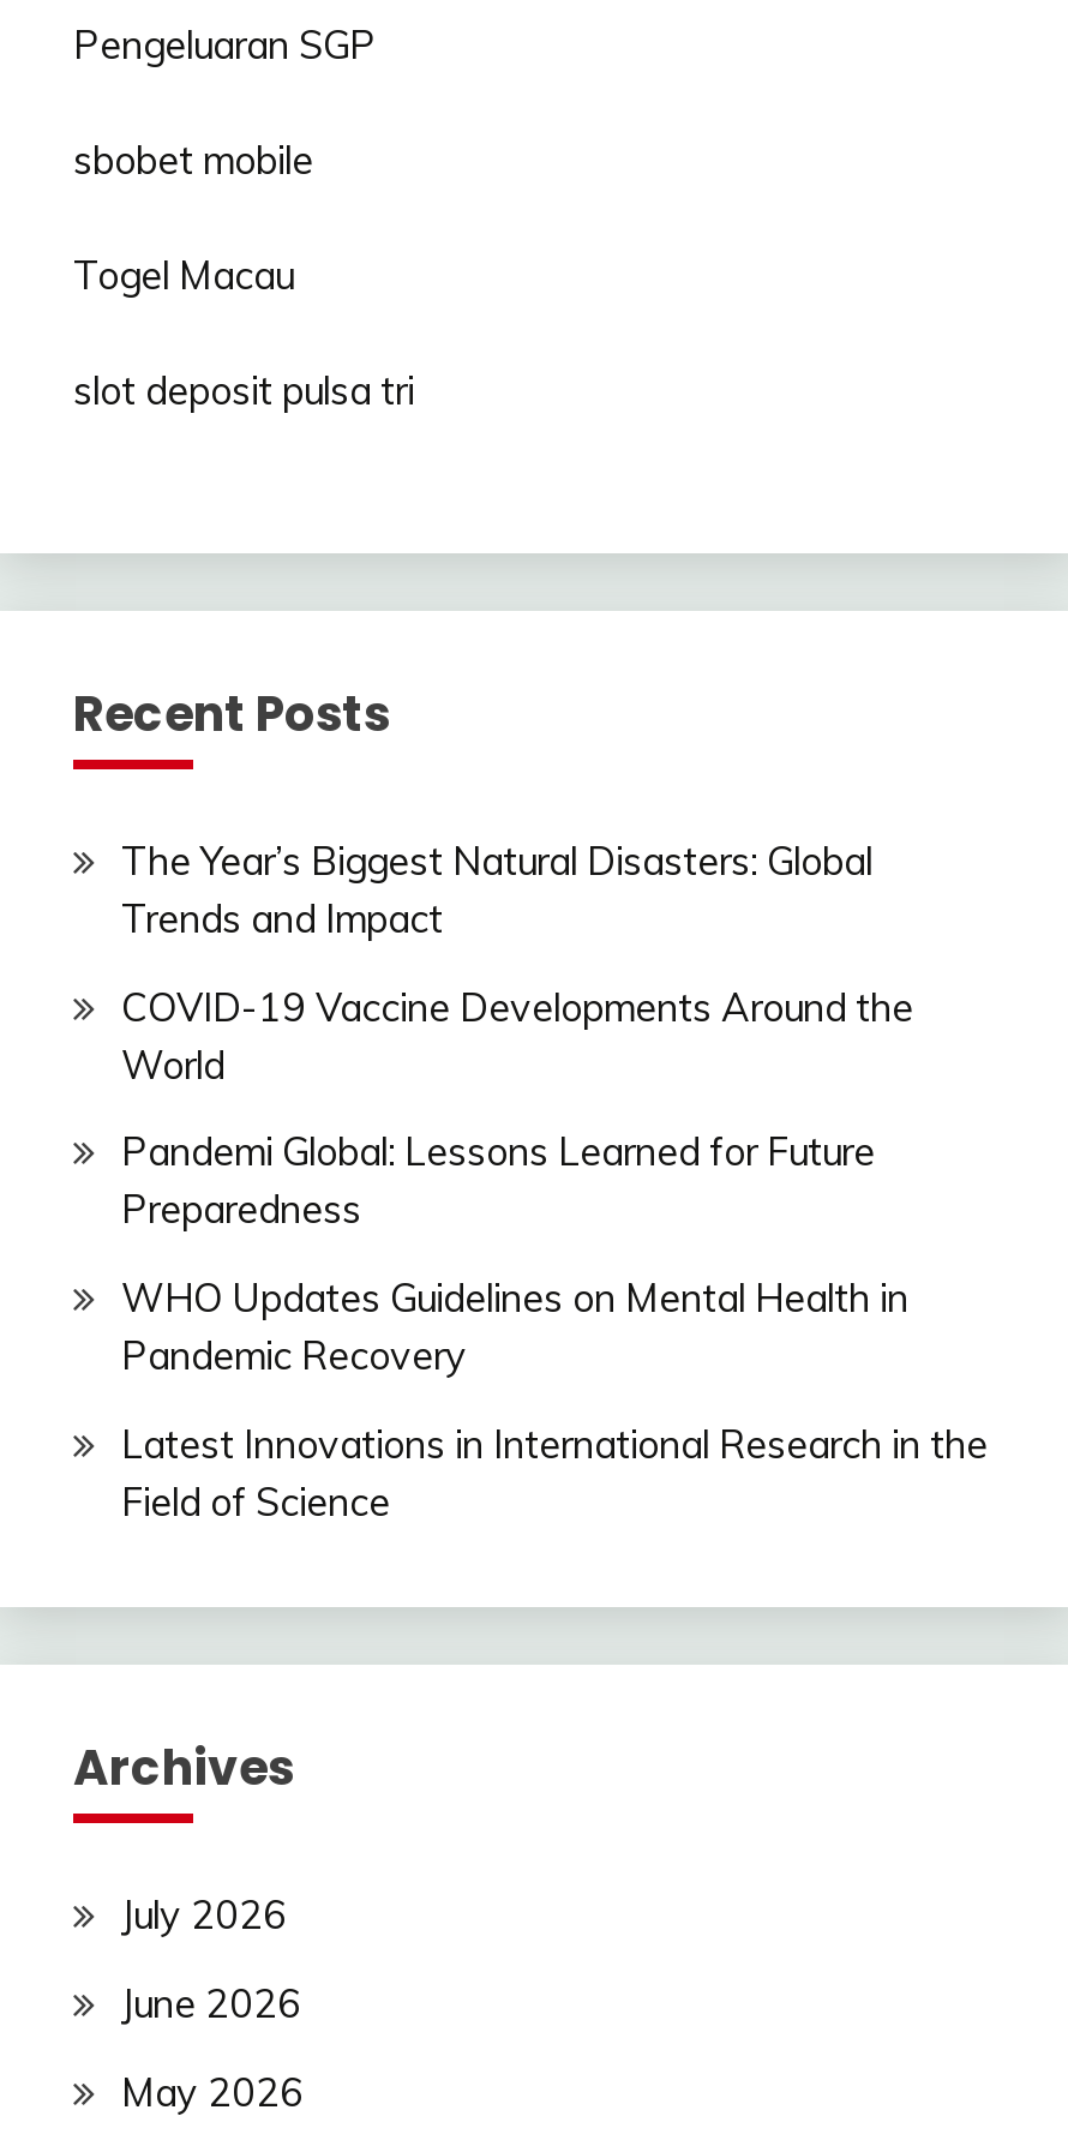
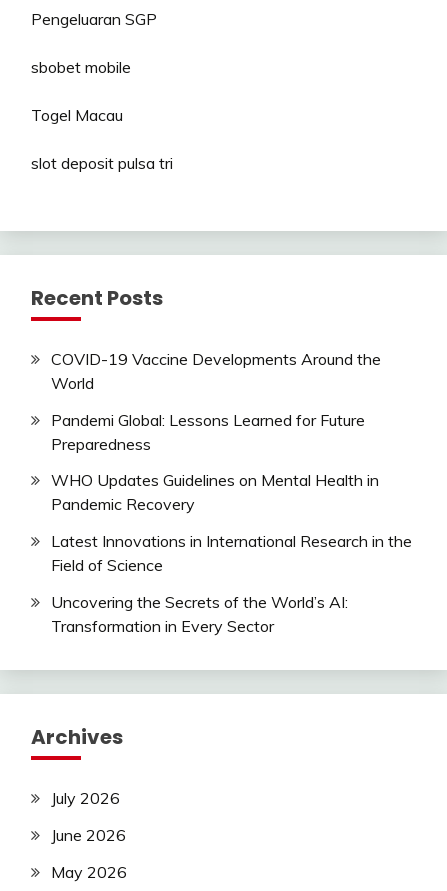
- The Year’s Biggest Natural Disasters: Global
- Trends and Impact

moved up: COVID-19 Vaccine Developments Around the | World | Pandemi Global: Lessons Learned for Future | Preparedness | WHO Updates Guidelines on Mental Health in | Pandemic Recovery | Latest Innovations in International Research in the | Field of Science

+ Uncovering the Secrets of the World’s AI:
+ Transformation in Every Sector
